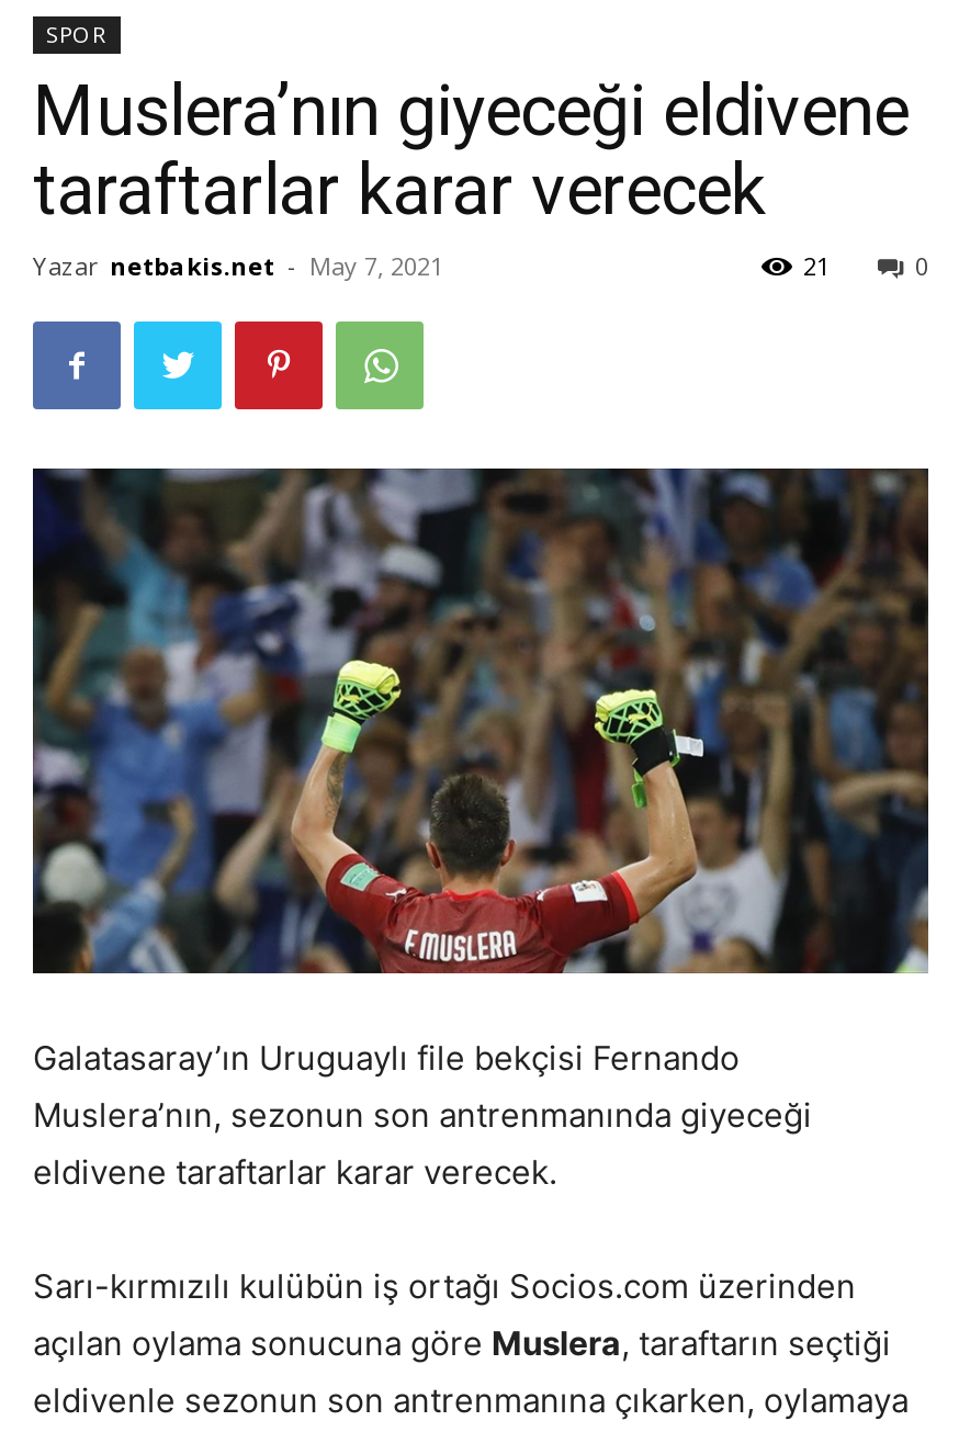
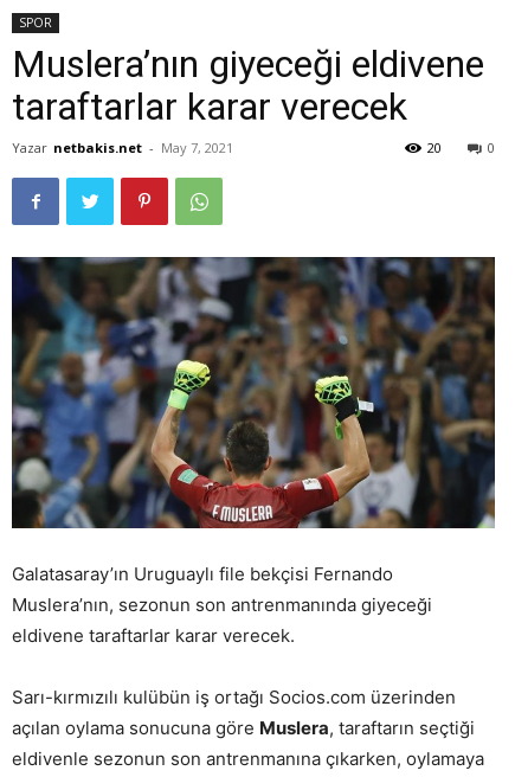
- 21
+ 20
